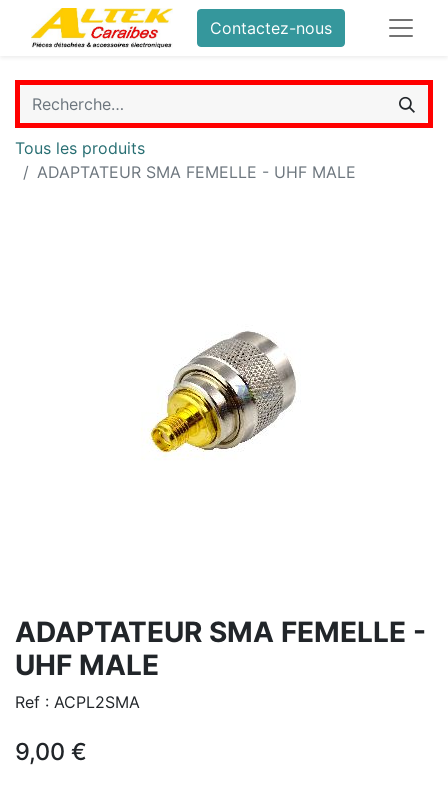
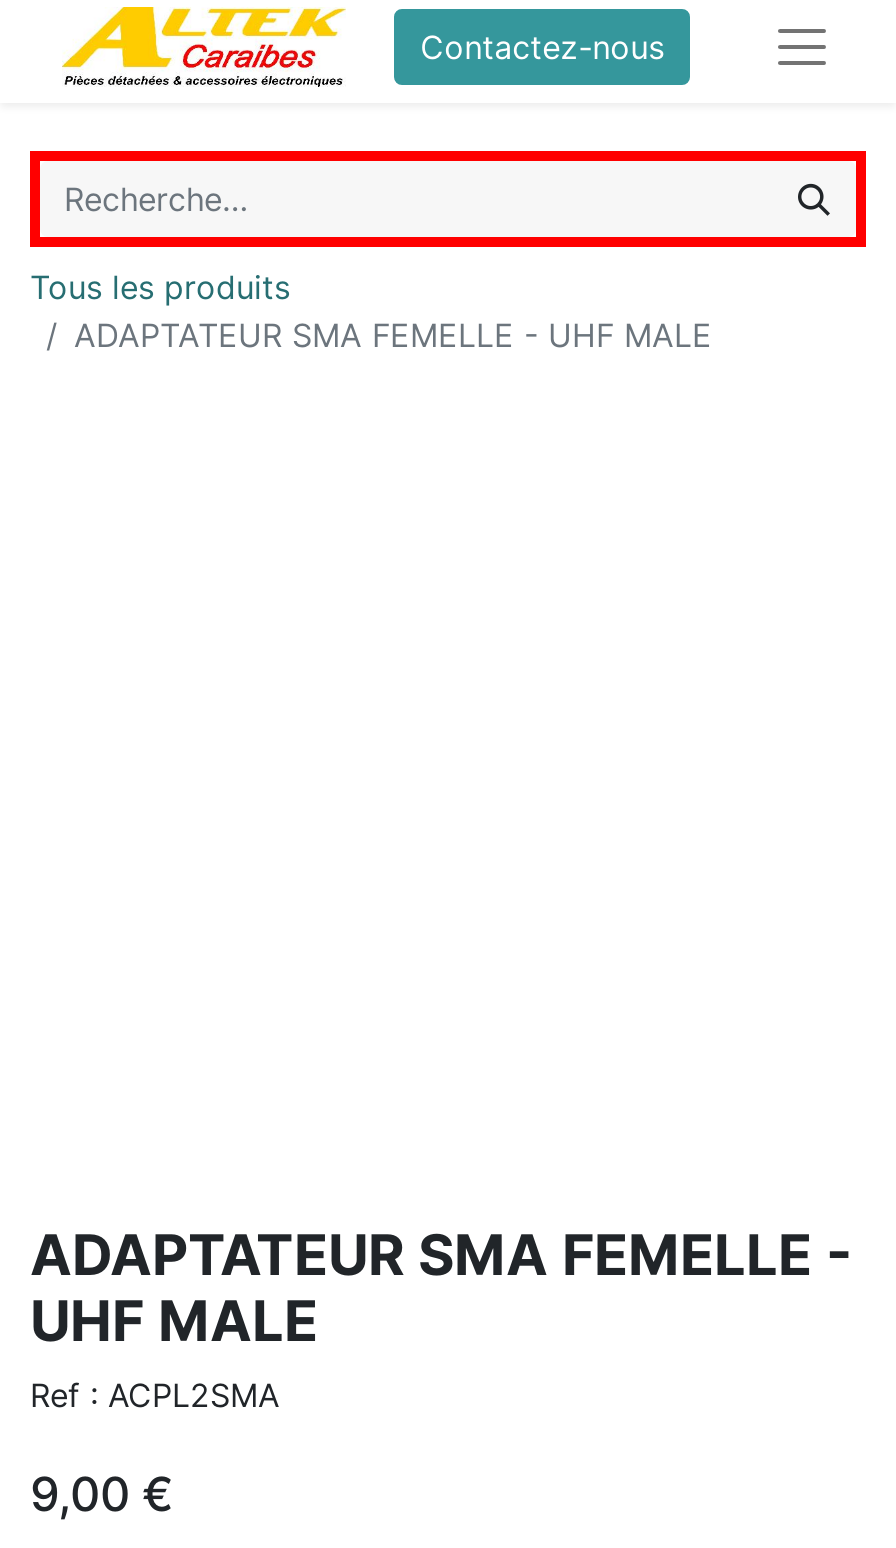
- [image]
